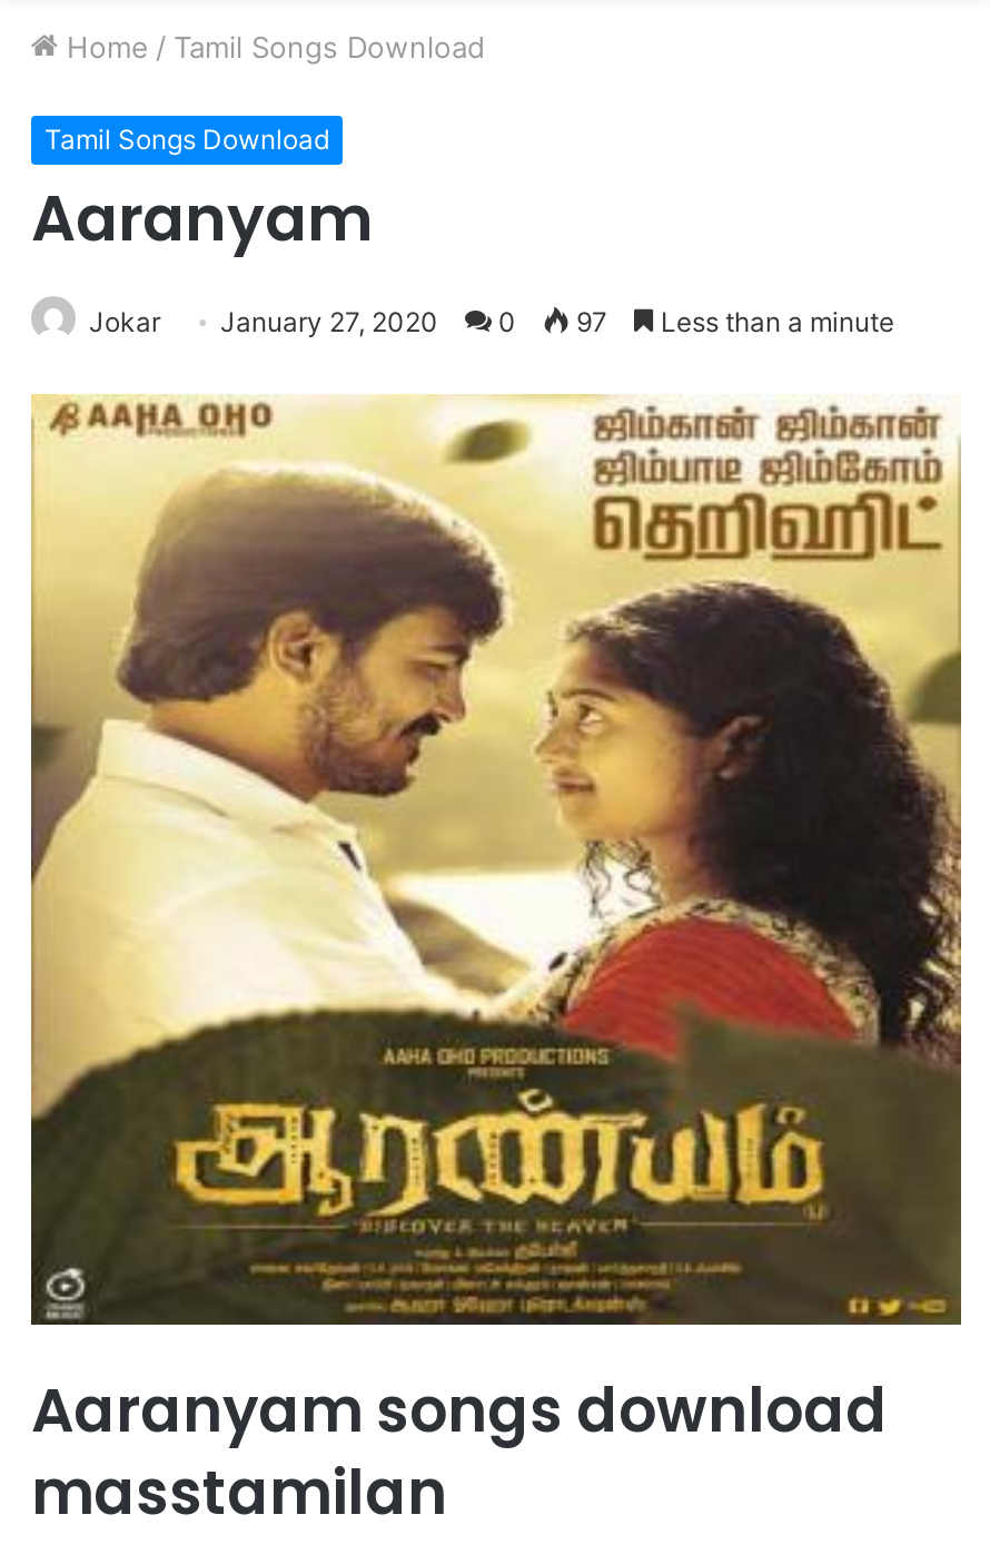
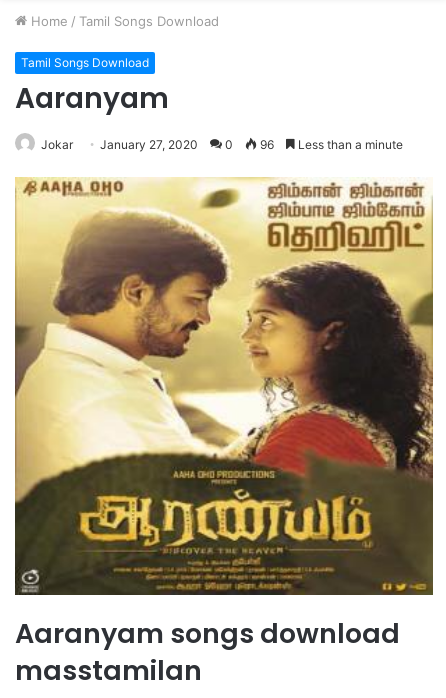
- Jokar January 27, 2020 0 97 Less than a minute
+ Jokar January 27, 2020 0 96 Less than a minute
